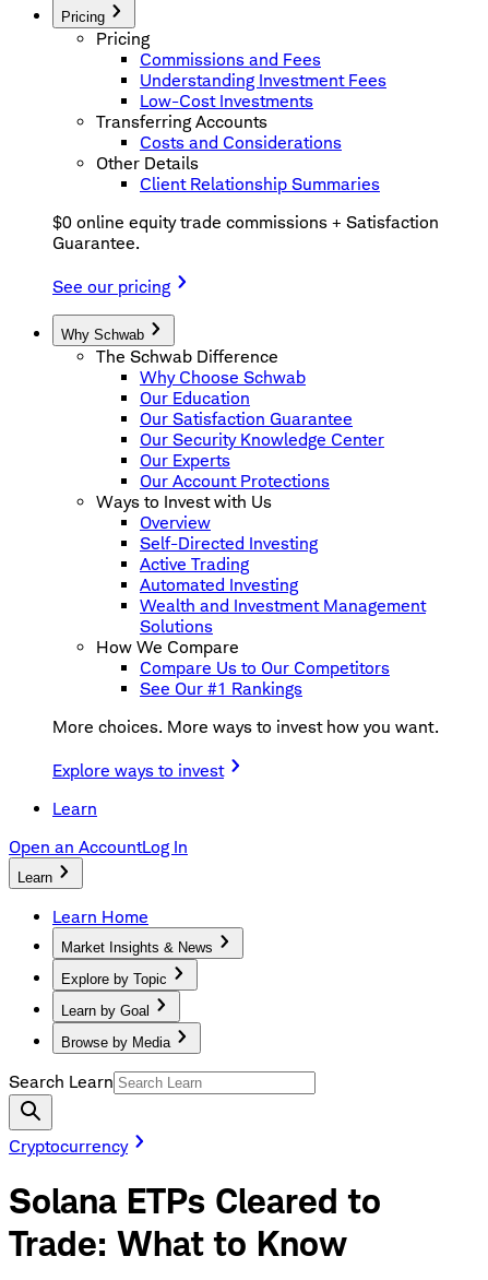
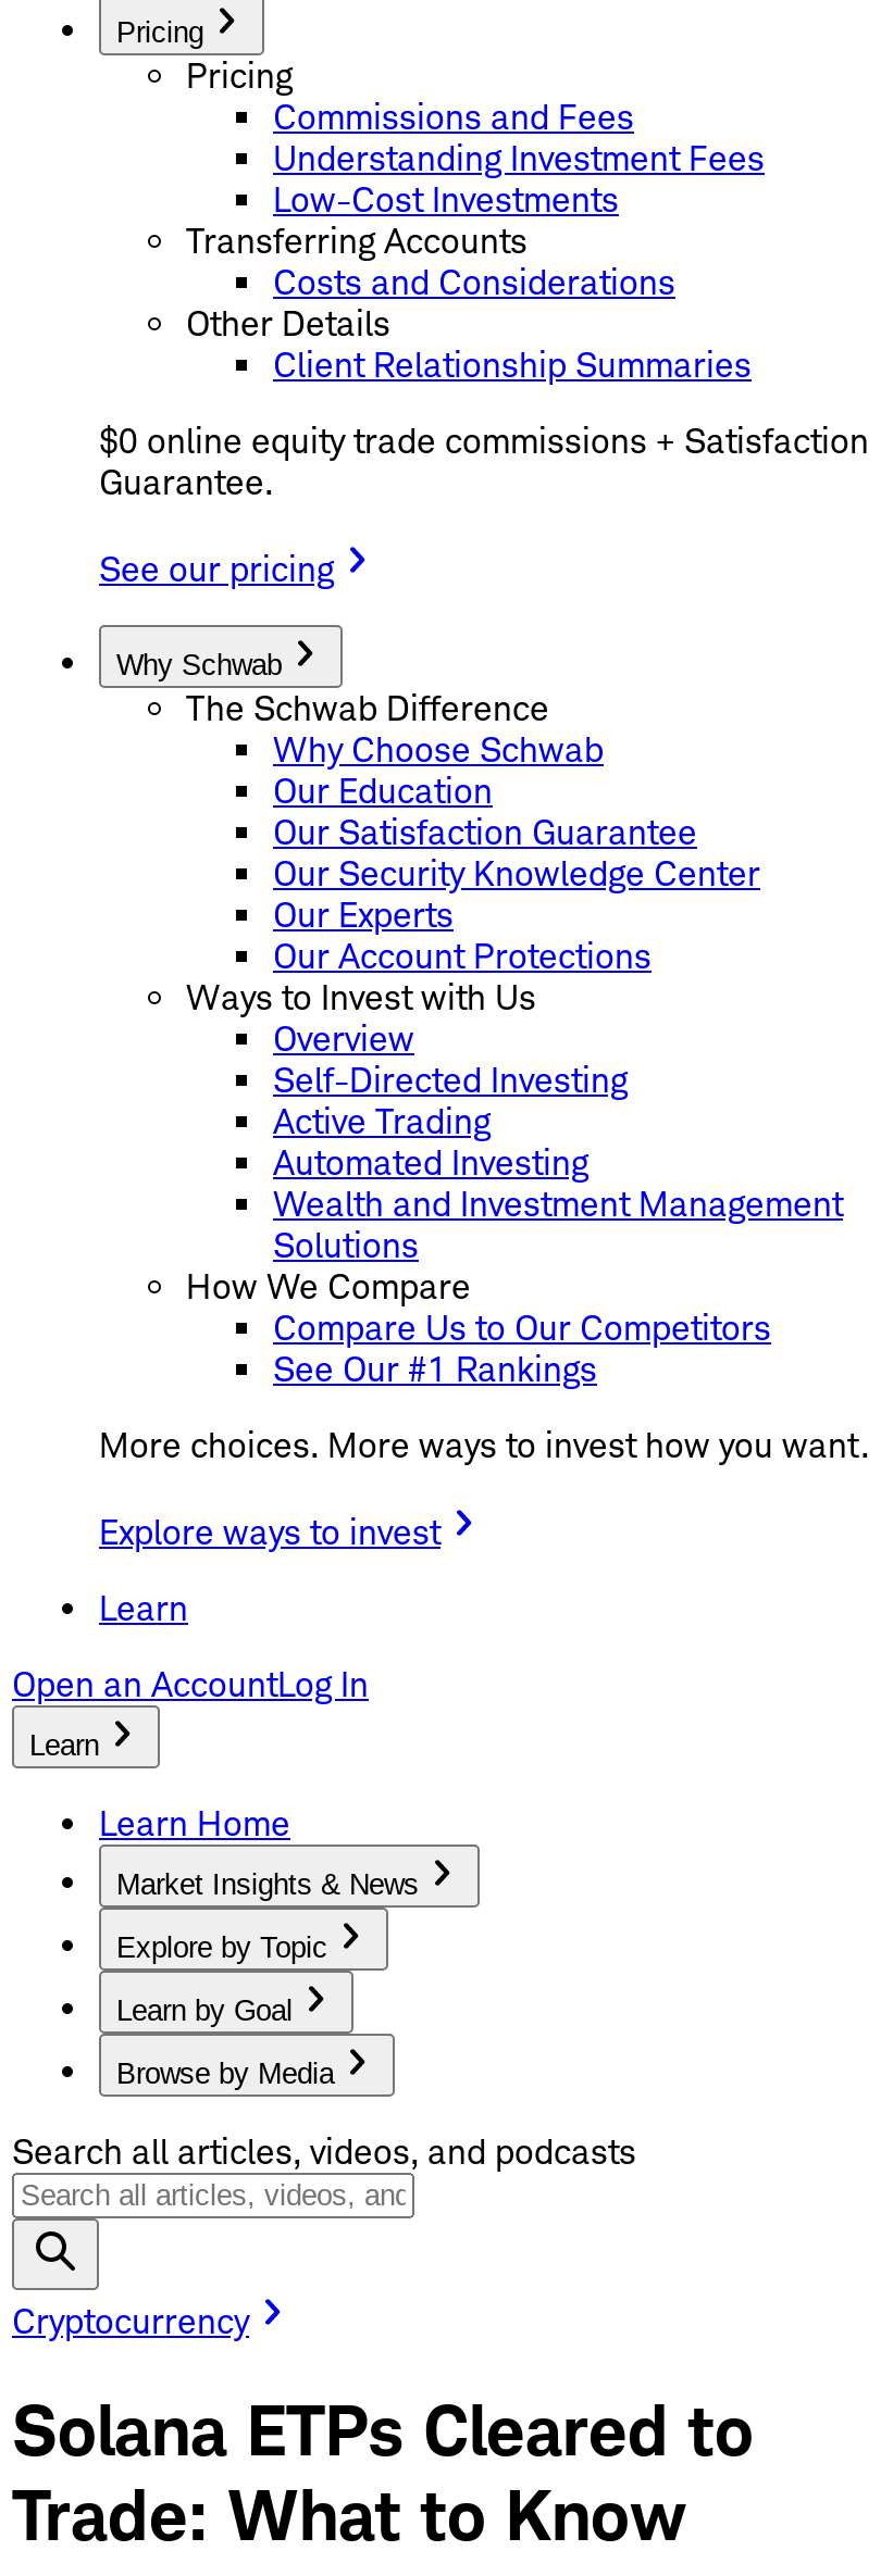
- Search Learn
+ Search all articles, videos, and podcasts
